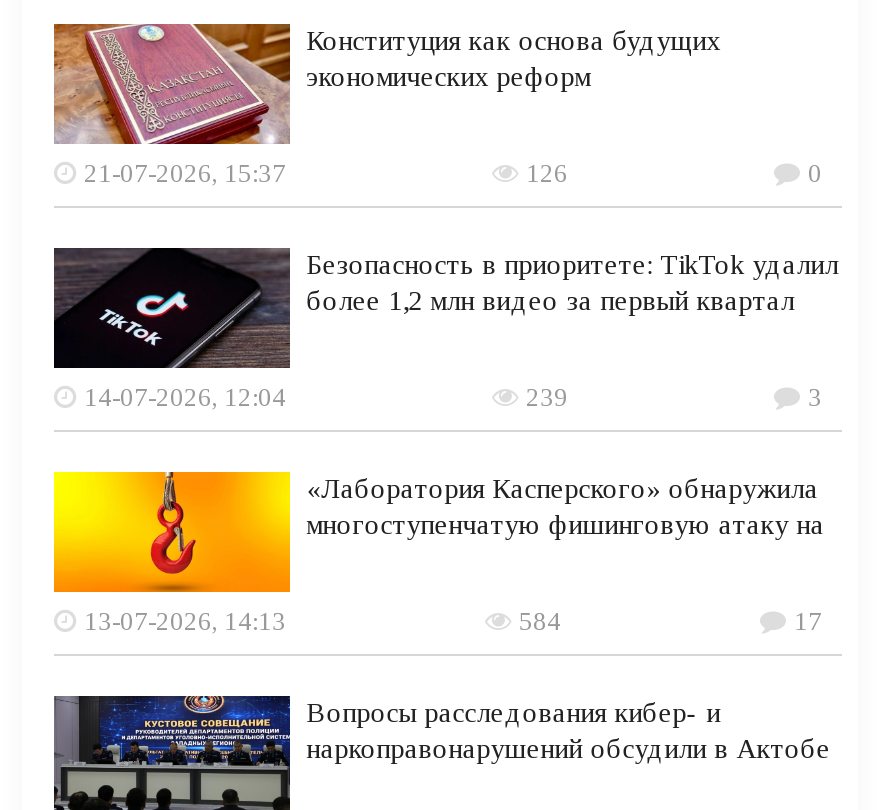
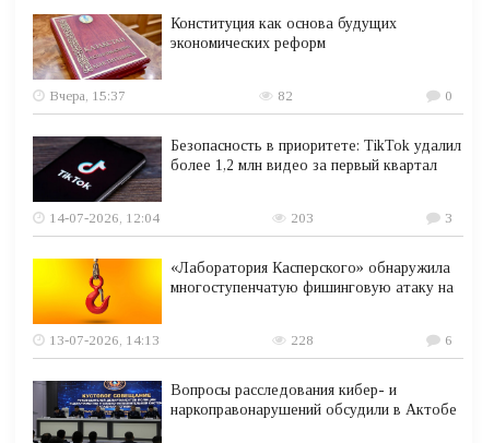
- 21-07-2026, 15:37
- 126
+ Вчера, 15:37
+ 82

- 239
+ 203

- 584
+ 228

- 17
+ 6
